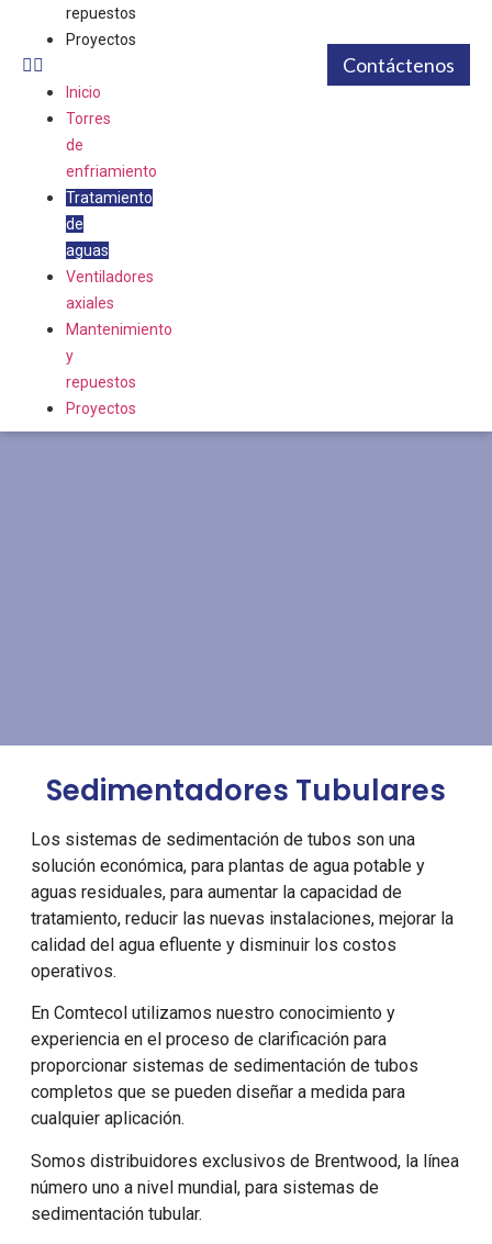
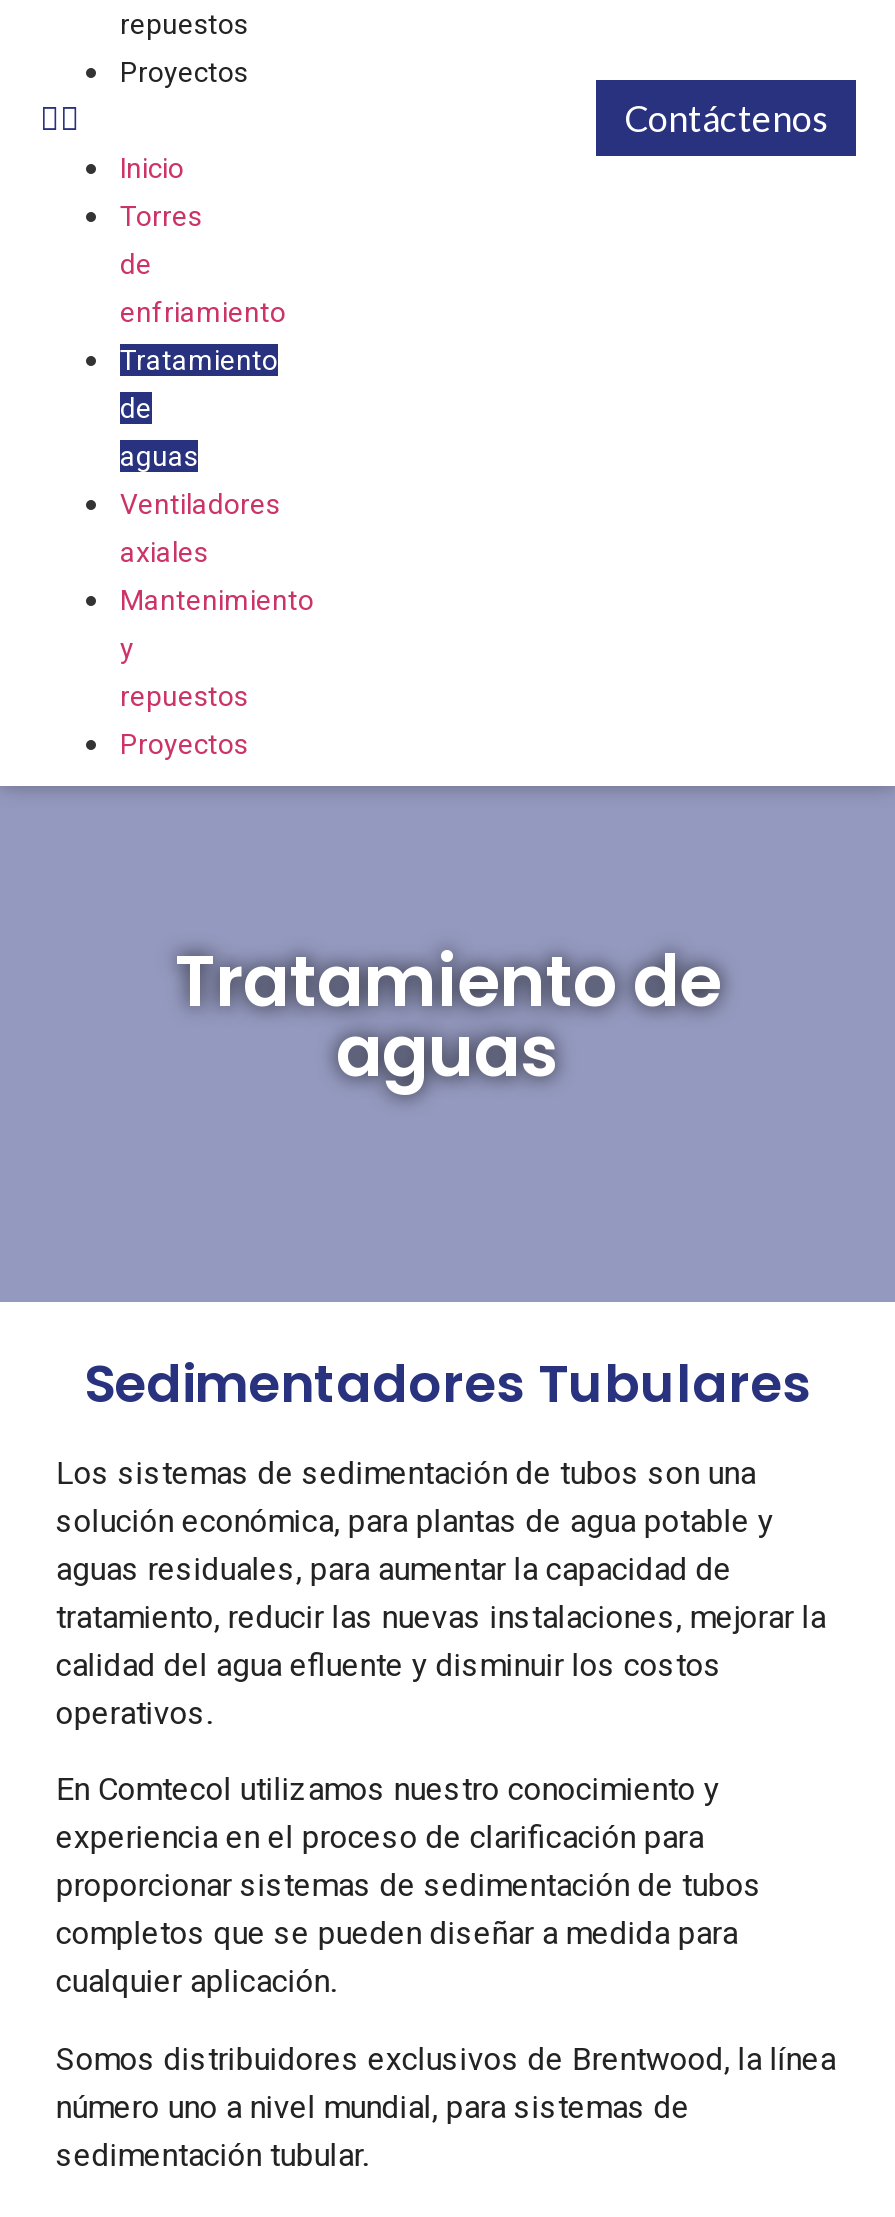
+ Tratamiento de
+ aguas
